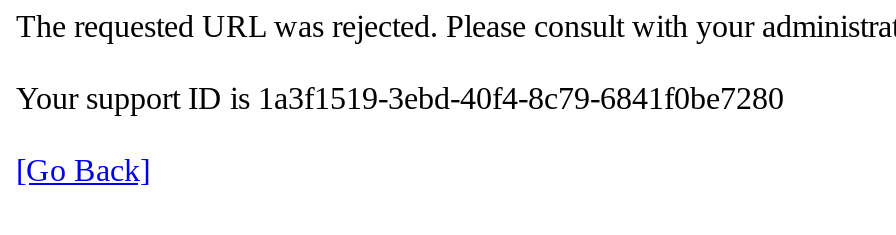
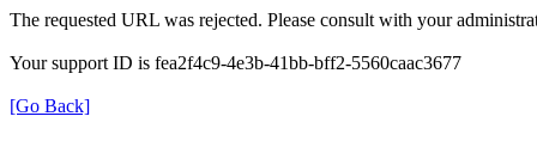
- Your support ID is 1a3f1519-3ebd-40f4-8c79-6841f0be7280
+ Your support ID is fea2f4c9-4e3b-41bb-bff2-5560caac3677
